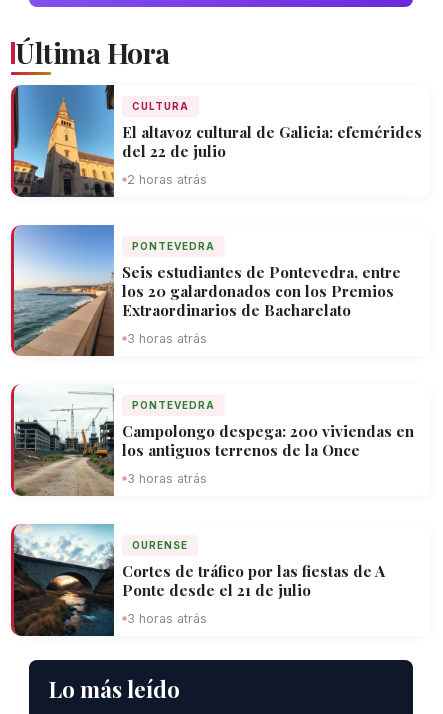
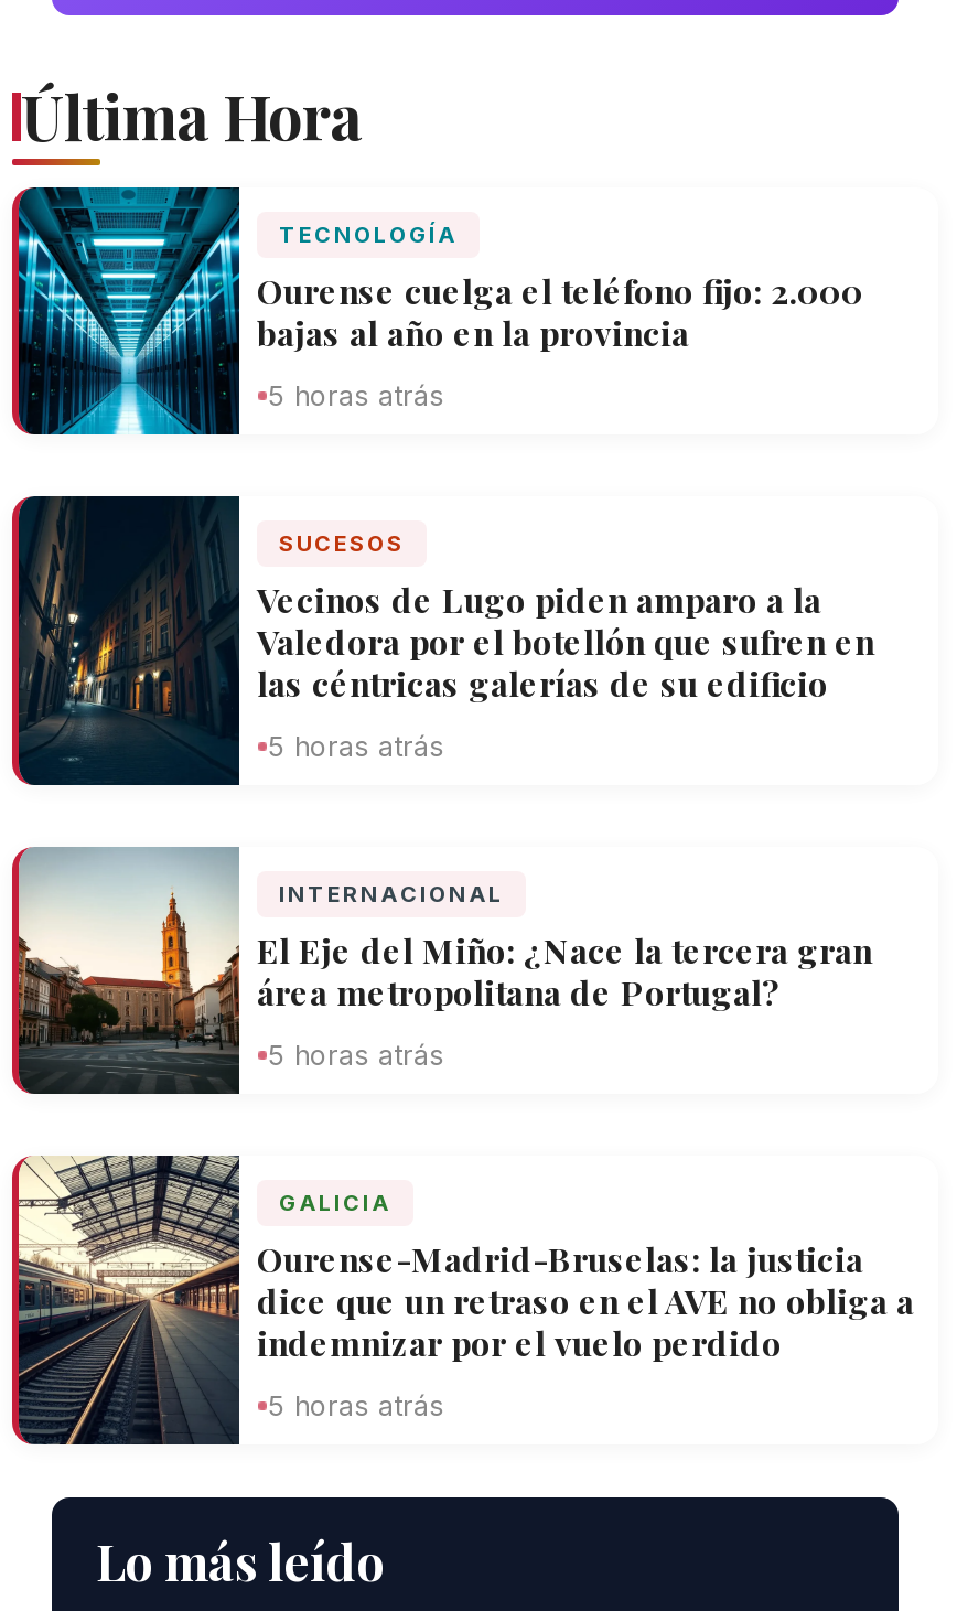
- [image]
- El altavoz cultural de Galicia: efemérides
- del 22 de julio
+ [image]
+ Ourense cuelga el teléfono fijo: 2.000
+ bajas al año en la provincia

- CULTURA
+ TECNOLOGÍA

- 2 horas atrás
+ 5 horas atrás

- [image]
- Seis estudiantes de Pontevedra, entre
- los 20 galardonados con los Premios
- Extraordinarios de Bacharelato
+ [image]
+ Vecinos de Lugo piden amparo a la
+ Valedora por el botellón que sufren en
+ las céntricas galerías de su edificio

- PONTEVEDRA
+ SUCESOS

- 3 horas atrás
+ 5 horas atrás

- [image]
- Campolongo despega: 200 viviendas en
- los antiguos terrenos de la Once
+ [image]
+ El Eje del Miño: ¿Nace la tercera gran
+ área metropolitana de Portugal?

- PONTEVEDRA
+ INTERNACIONAL

- 3 horas atrás
+ 5 horas atrás

- [image]
- Cortes de tráfico por las fiestas de A
- Ponte desde el 21 de julio
+ [image]
+ Ourense-Madrid-Bruselas: la justicia
+ dice que un retraso en el AVE no obliga a
+ indemnizar por el vuelo perdido

- OURENSE
+ GALICIA

- 3 horas atrás
+ 5 horas atrás
